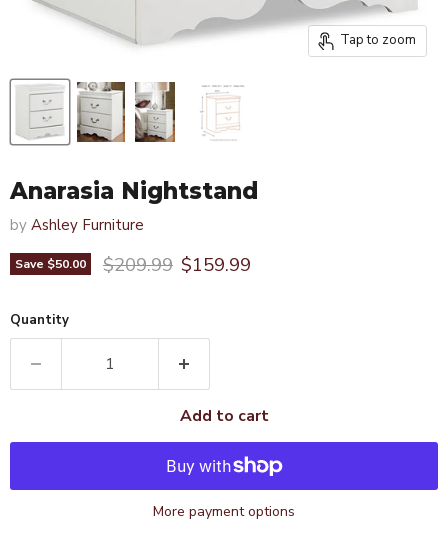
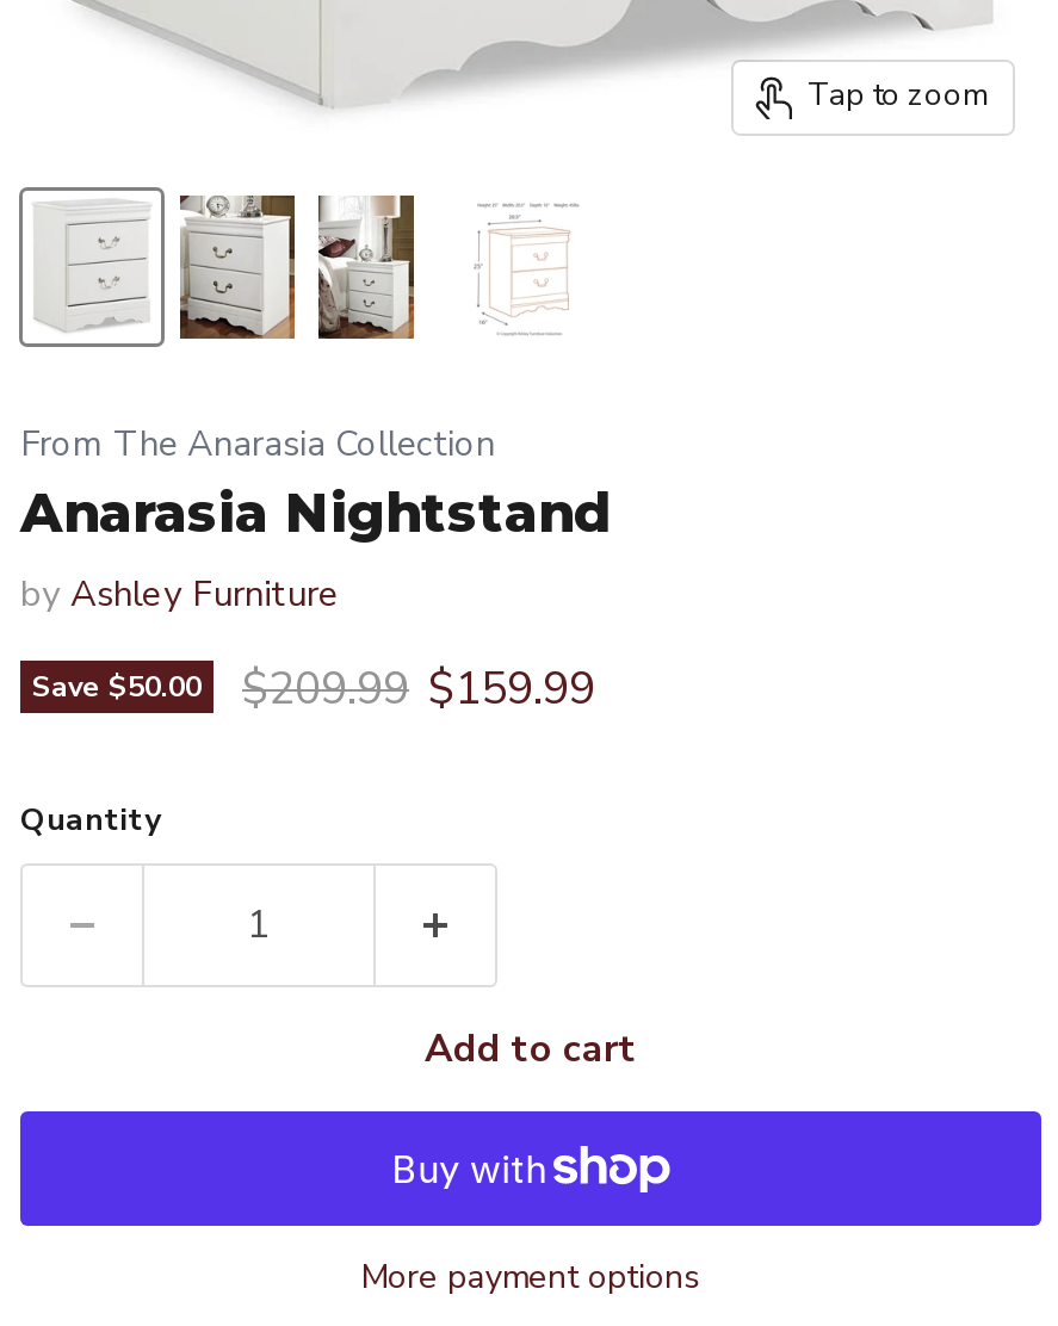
+ From The Anarasia Collection
